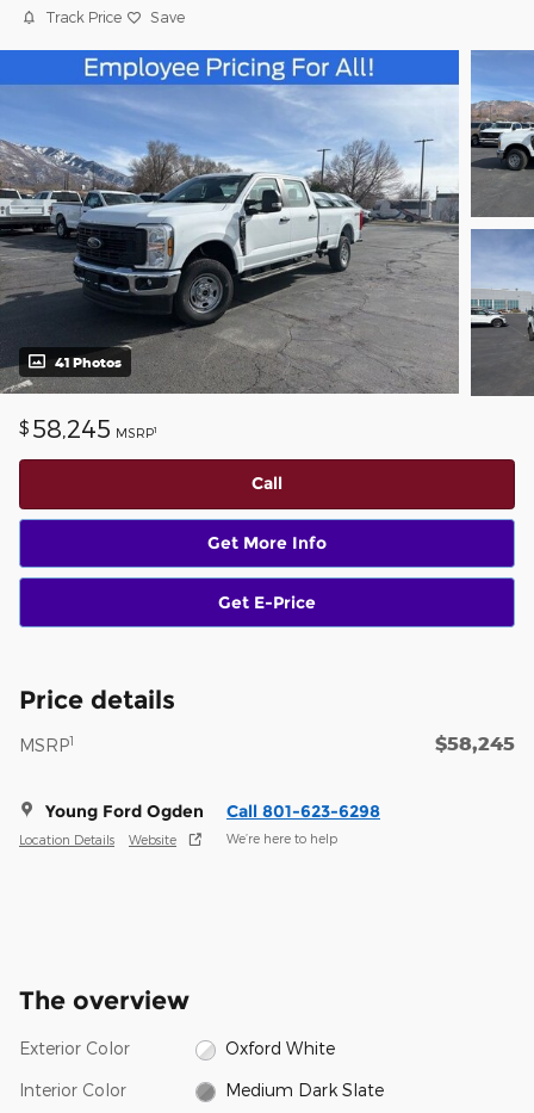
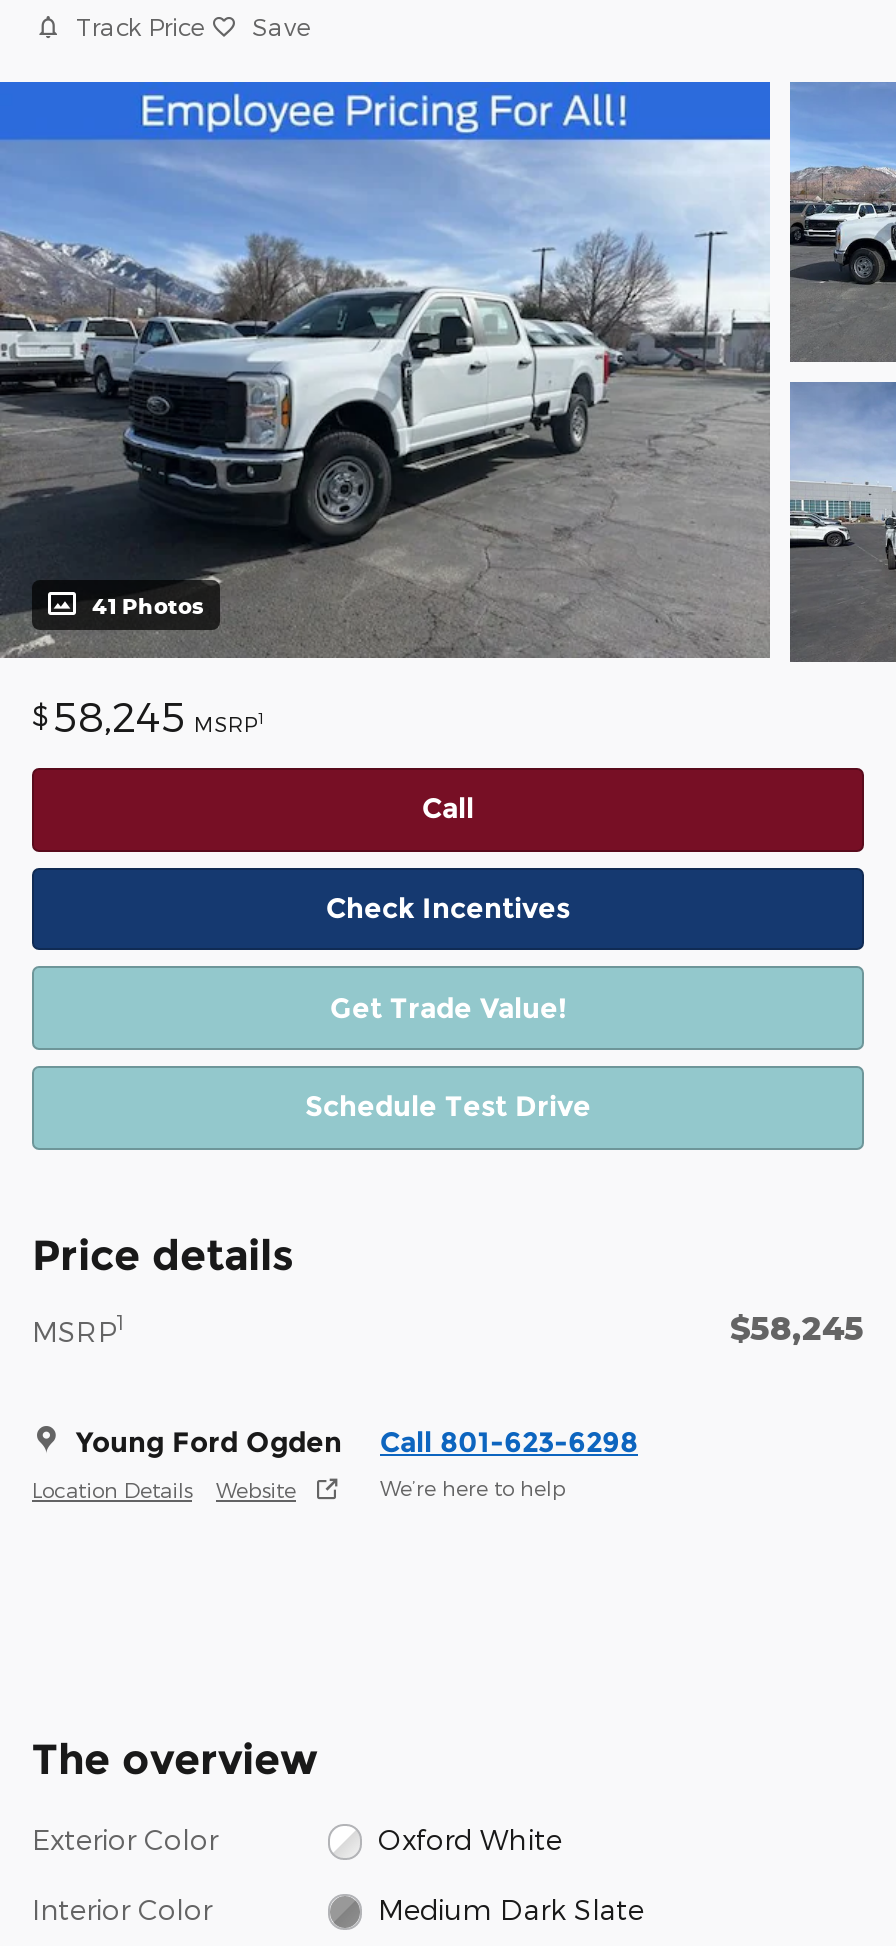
- Get More Info
- Get E-Price
+ Check Incentives
+ Get Trade Value!
+ Schedule Test Drive
